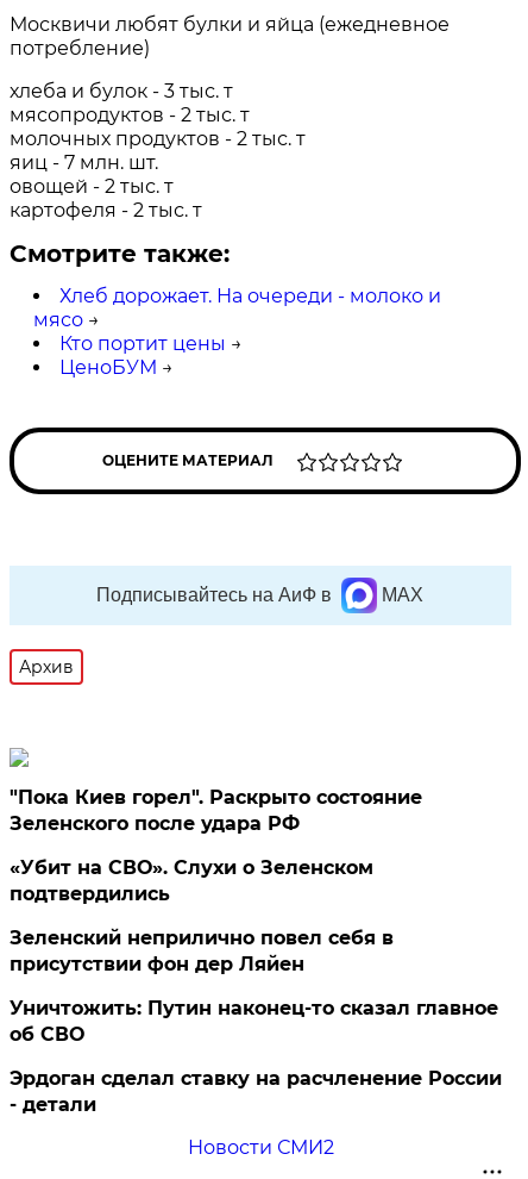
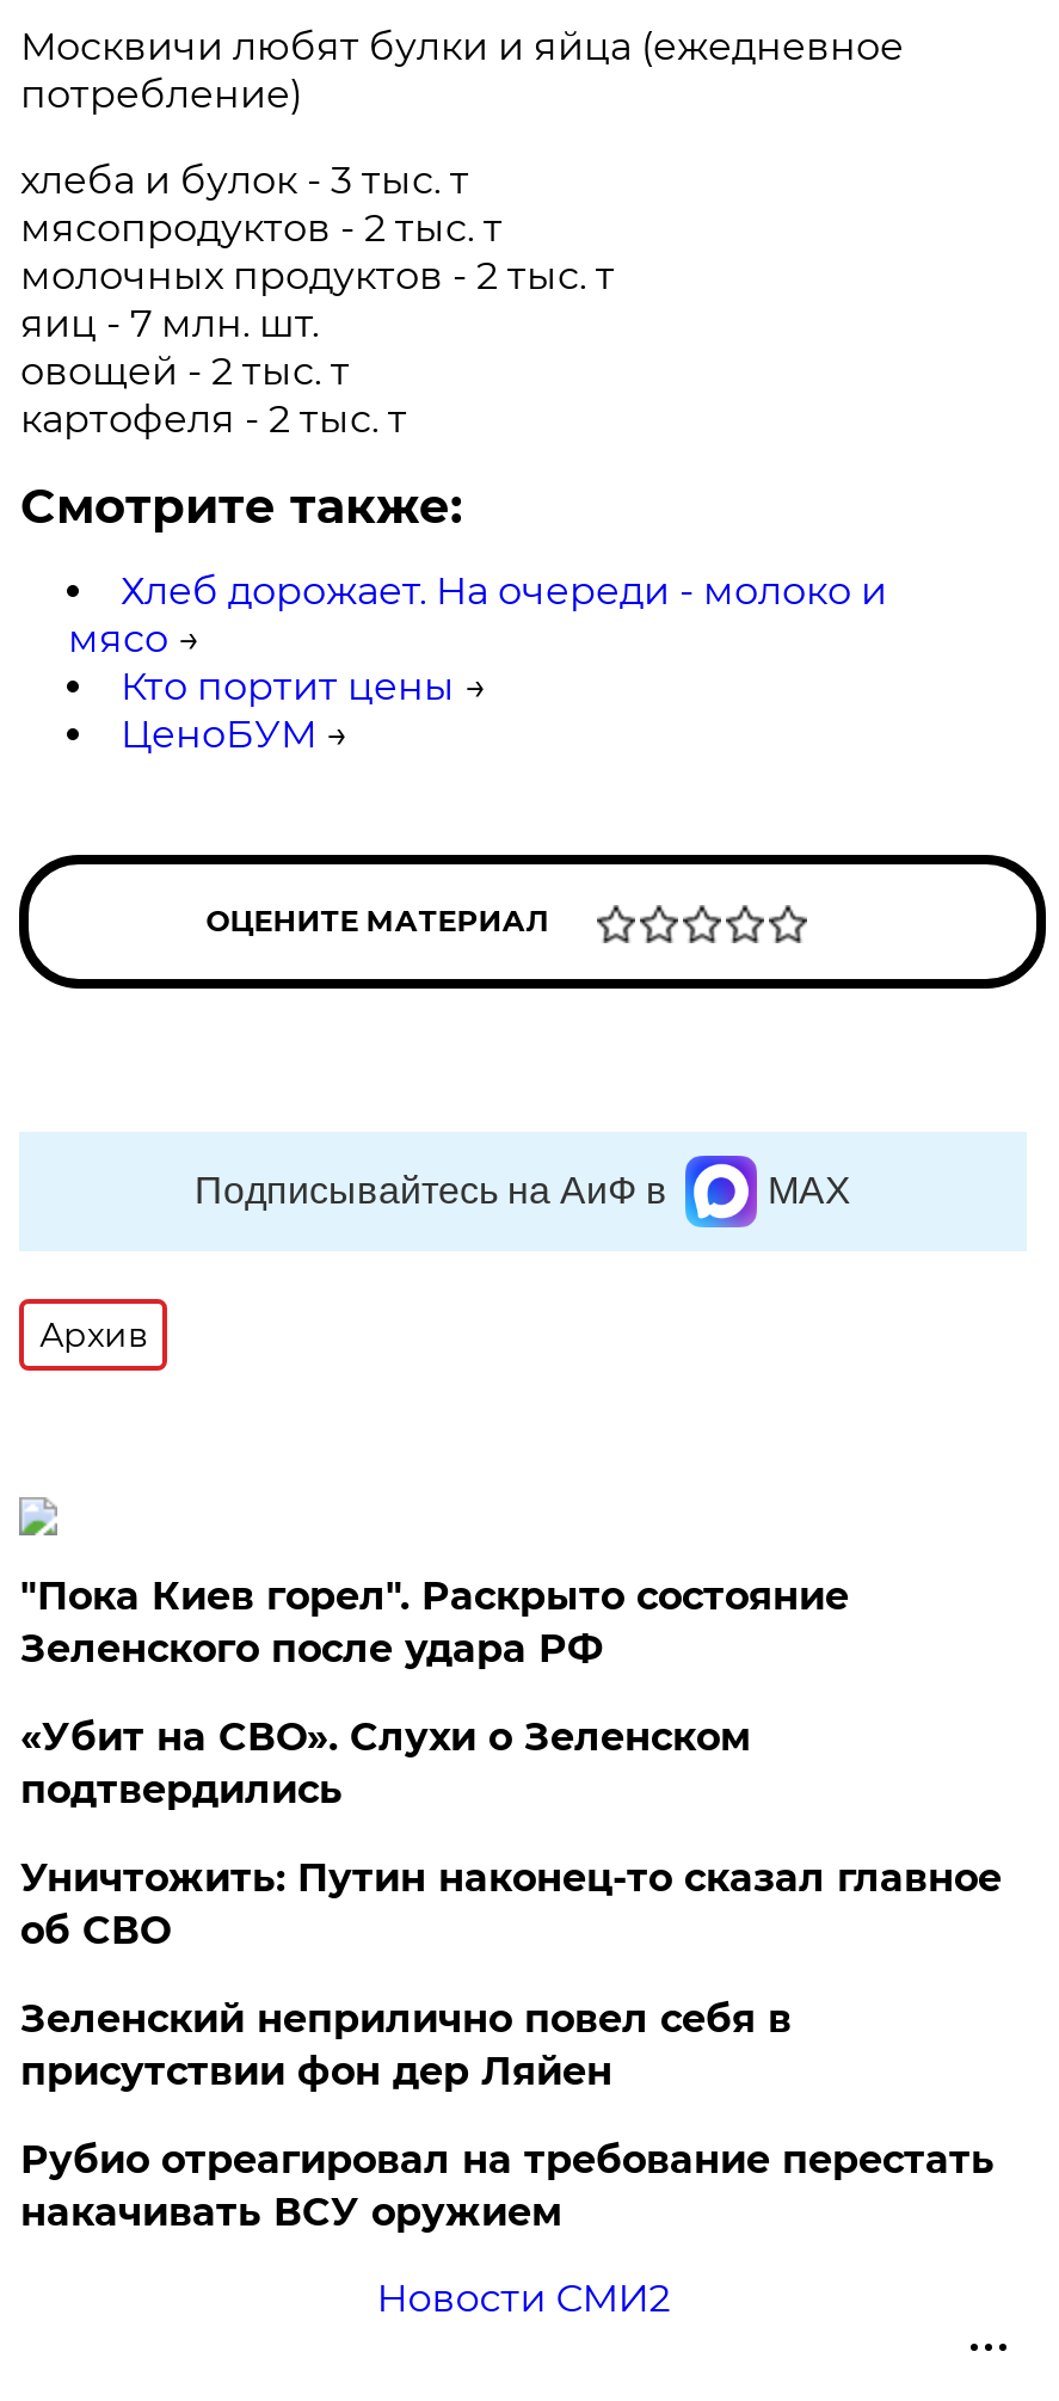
moved down: Зеленский неприлично повел cебя в | присутствии фон дер Ляйен

moved up: Уничтожить: Путин наконец-то сказал главное | об СВО

- Эрдоган сделал ставку на расчленение России
- - детали
+ Рубио отреагировал на требование перестать
+ накачивать ВСУ оружием
